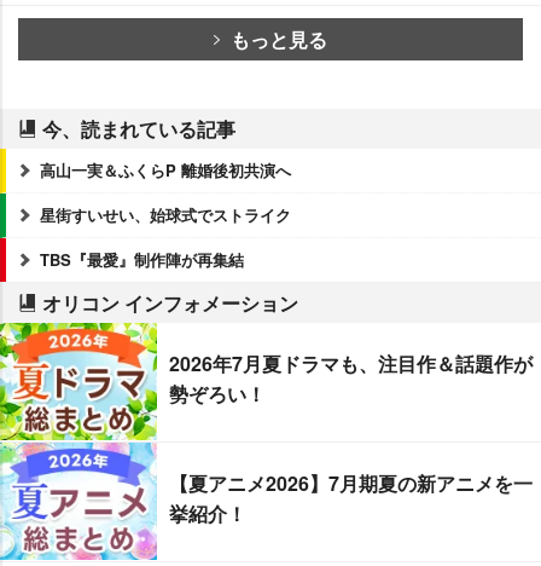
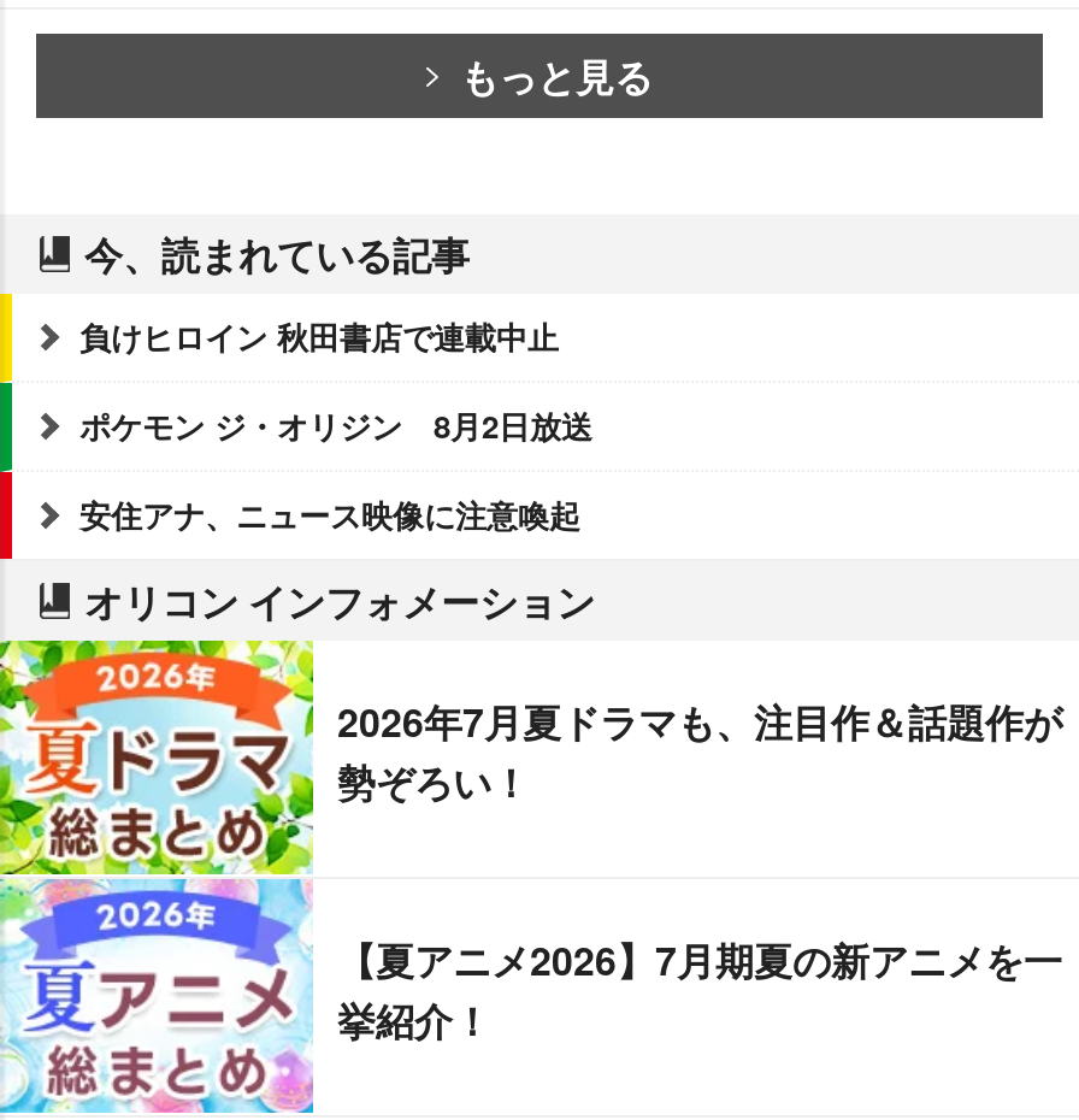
- 高山一実＆ふくらP 離婚後初共演へ
+ 負けヒロイン 秋田書店で連載中止

- 星街すいせい、始球式でストライク
+ ポケモン ジ・オリジン 8月2日放送

- TBS『最愛』制作陣が再集結
+ 安住アナ、ニュース映像に注意喚起
